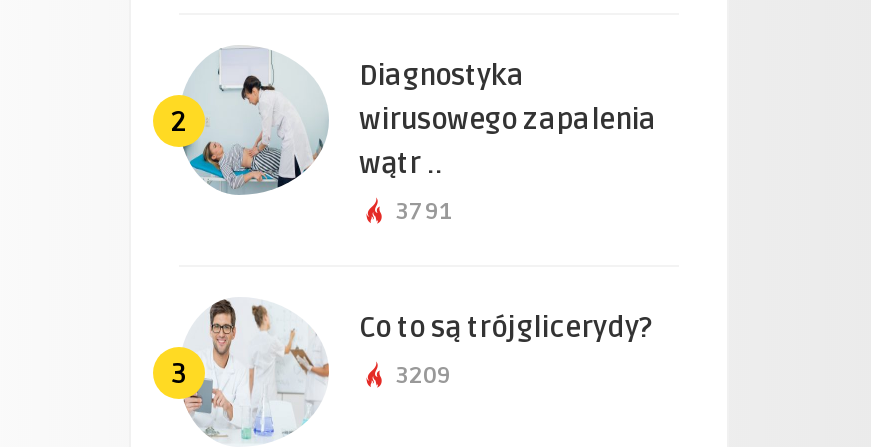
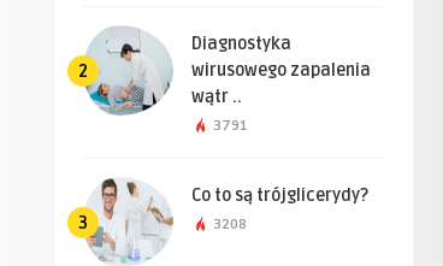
- 3209
+ 3208
